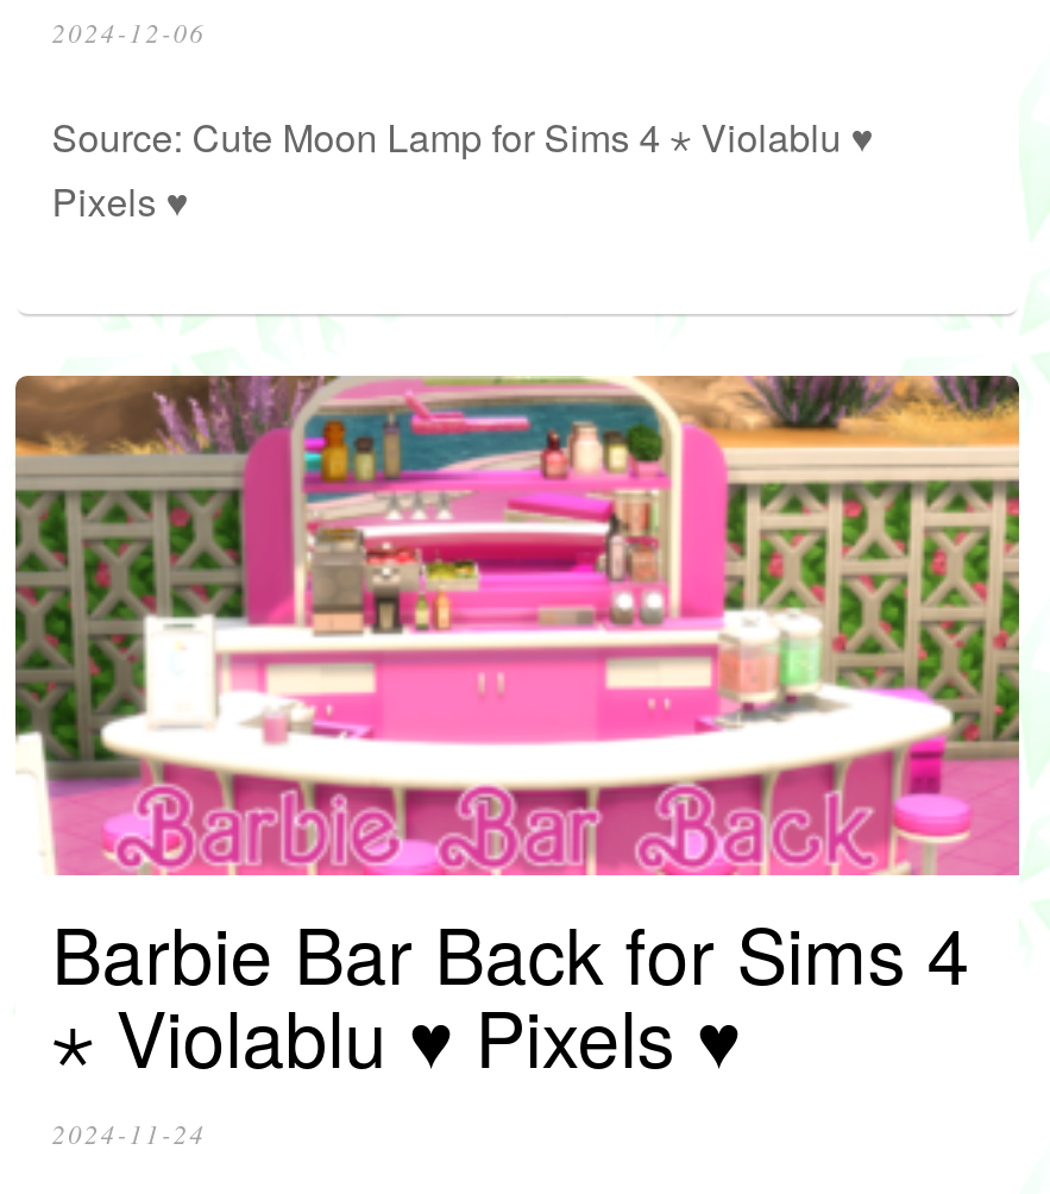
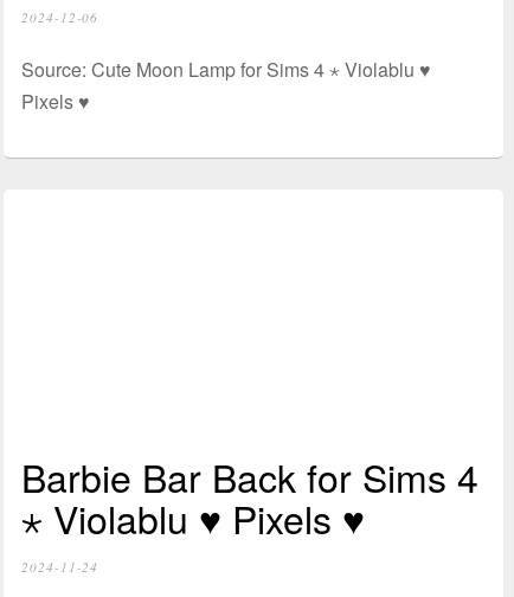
- [image]
